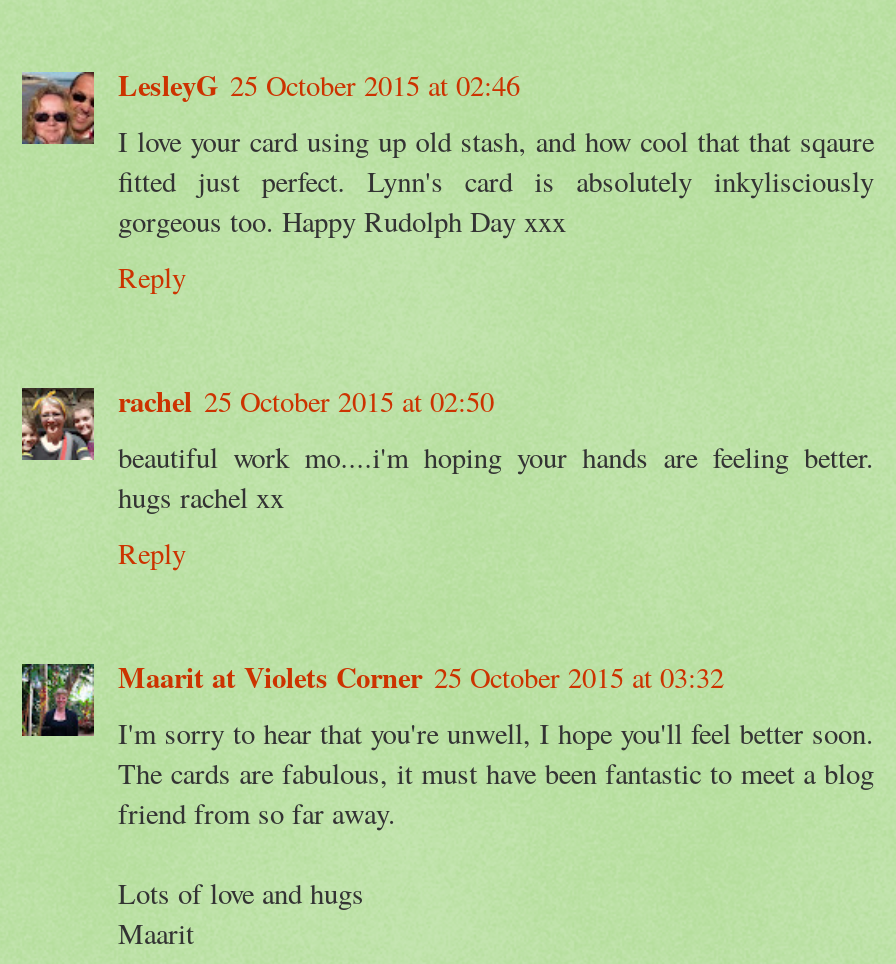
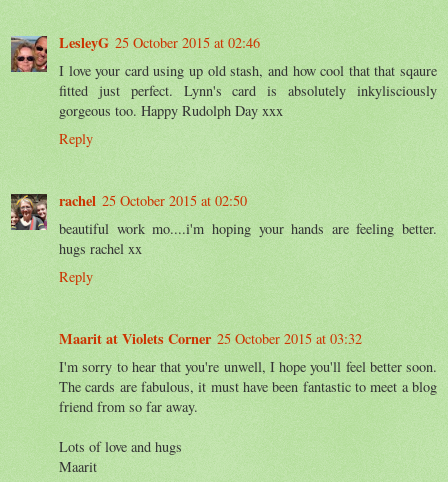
- [image]
